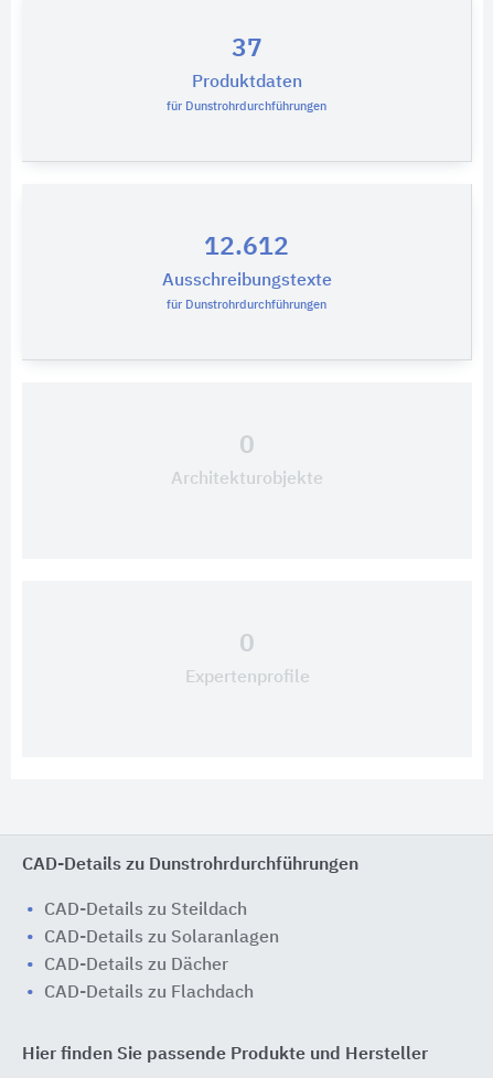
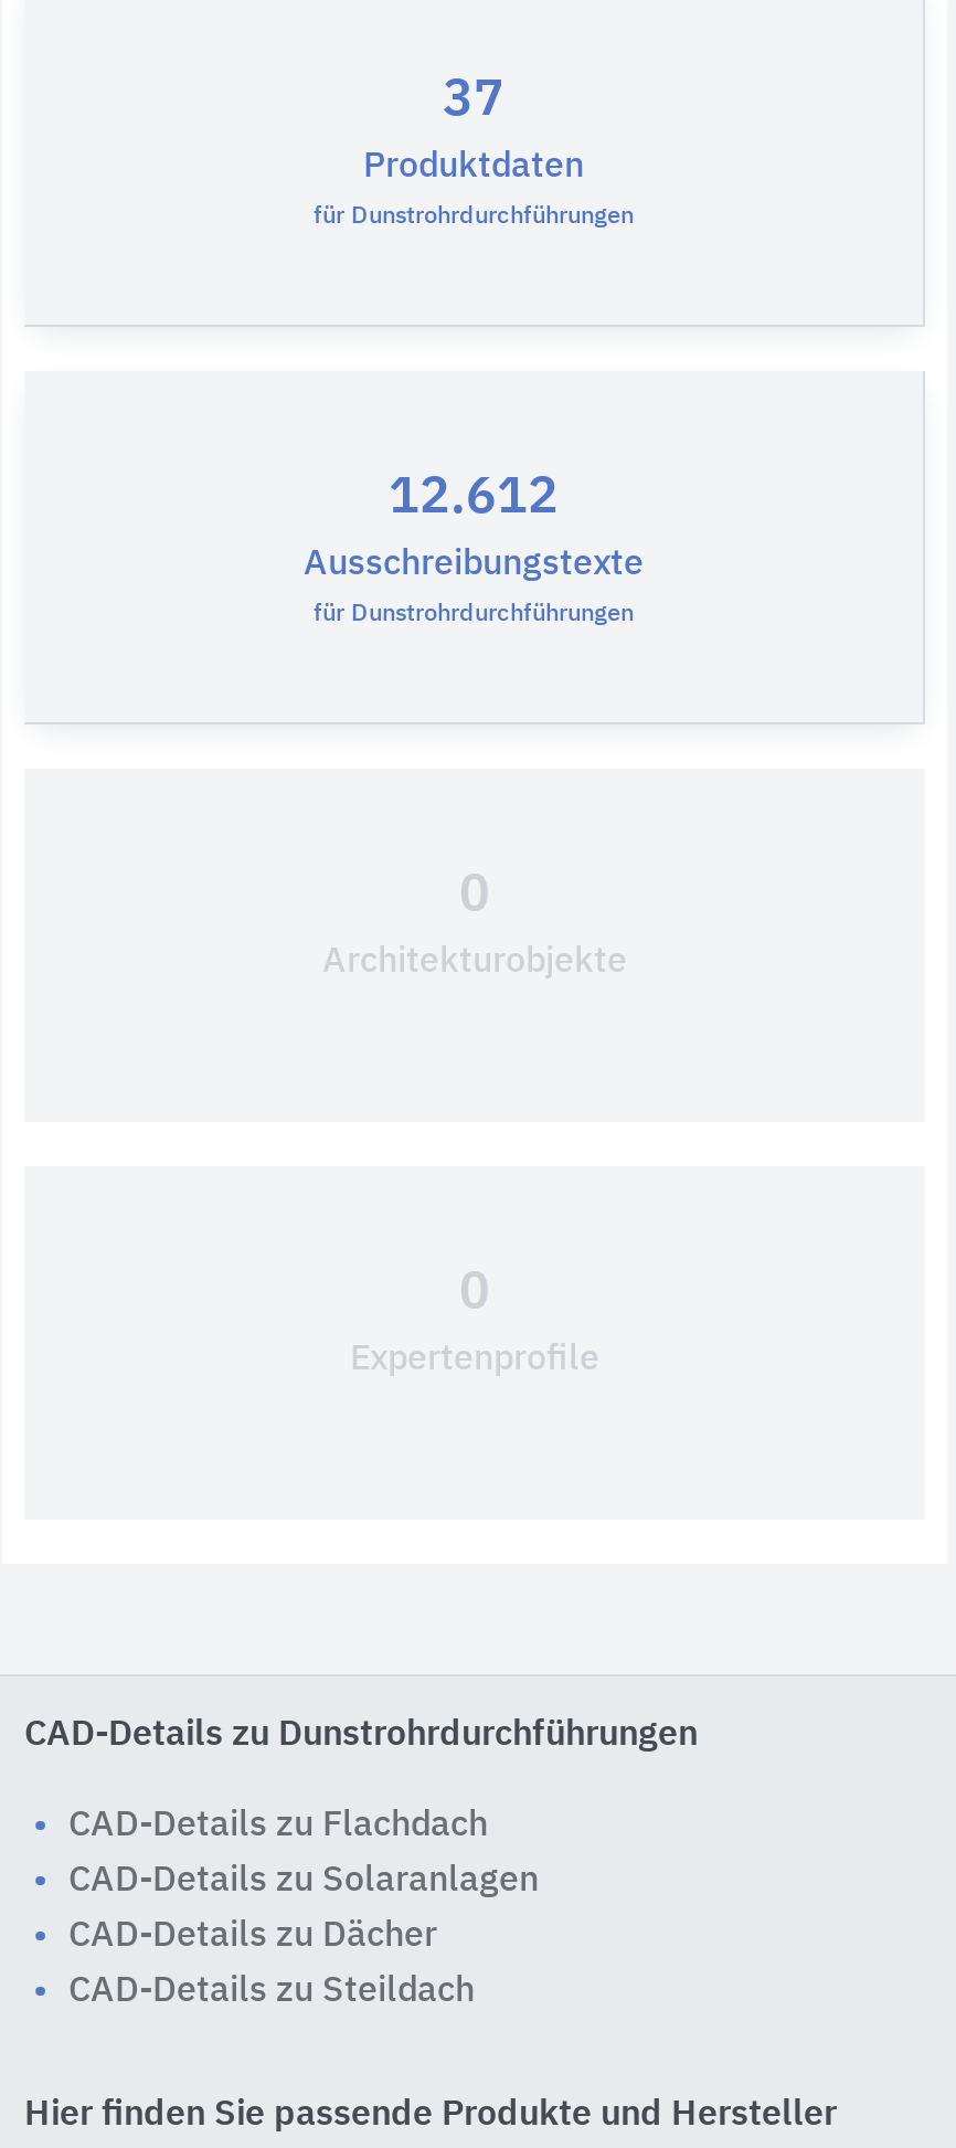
moved down: CAD-Details zu Steildach

moved up: CAD-Details zu Flachdach
